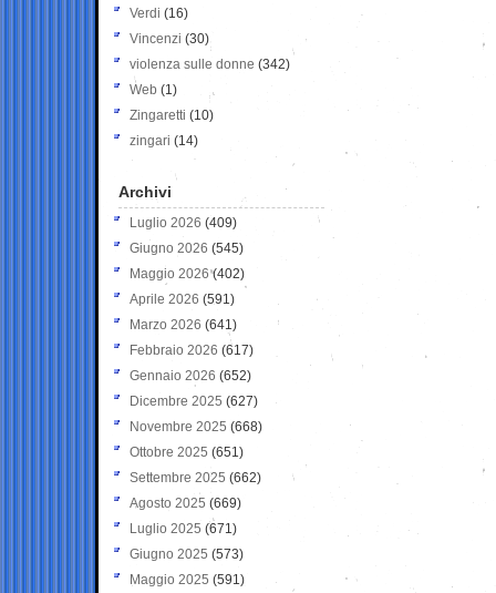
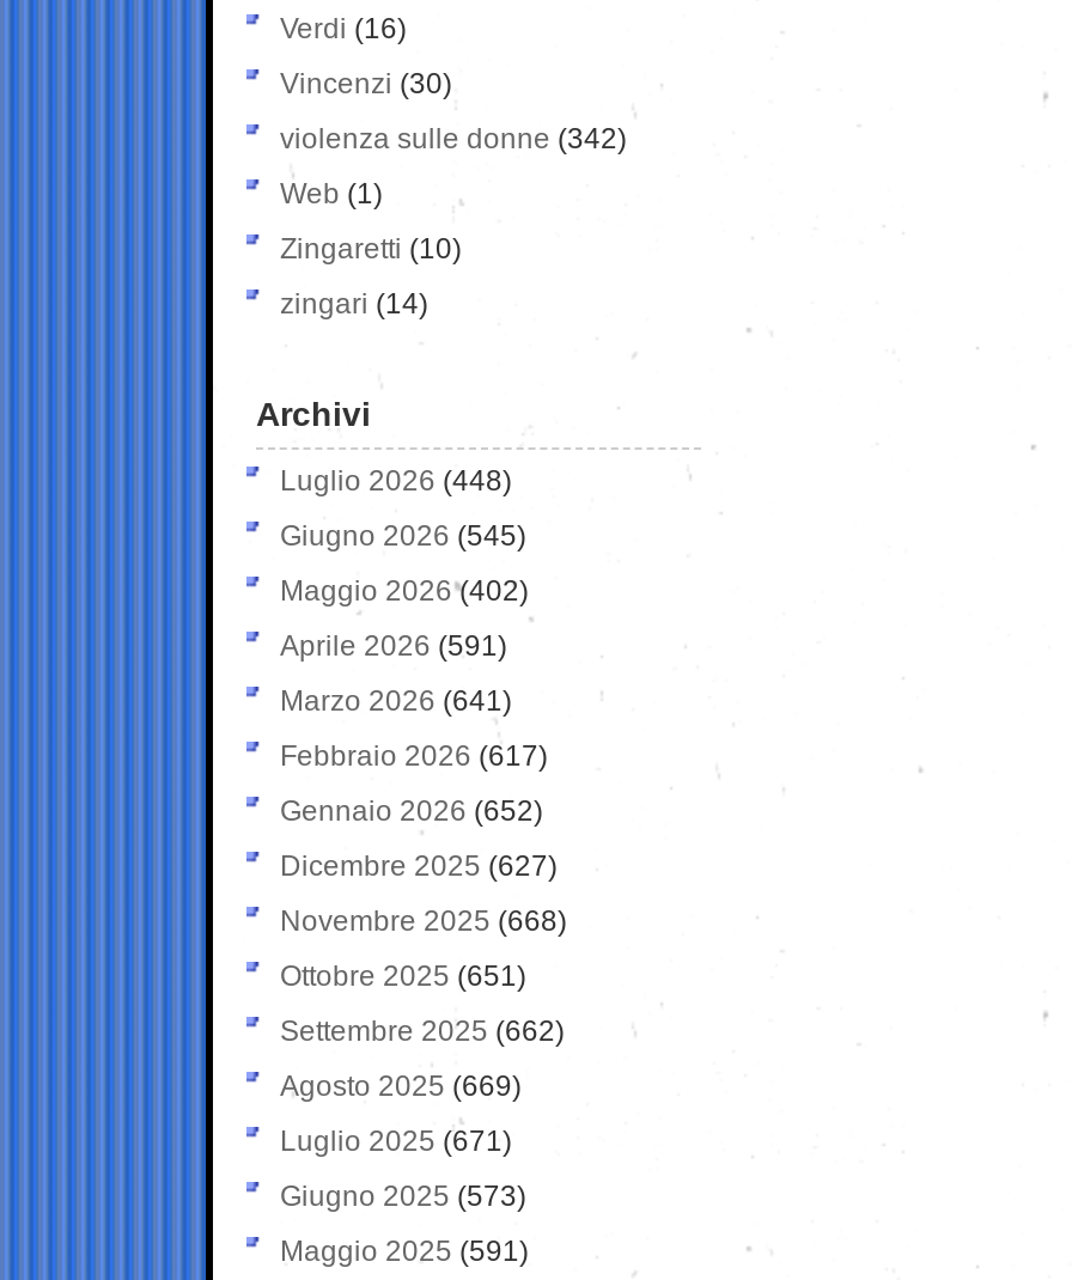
- Luglio 2026 (409)
+ Luglio 2026 (448)
